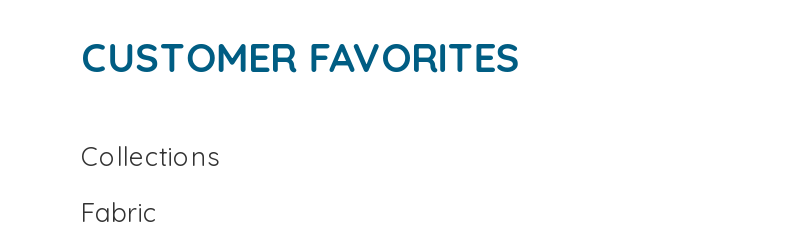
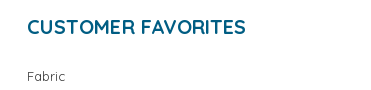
- Collections
